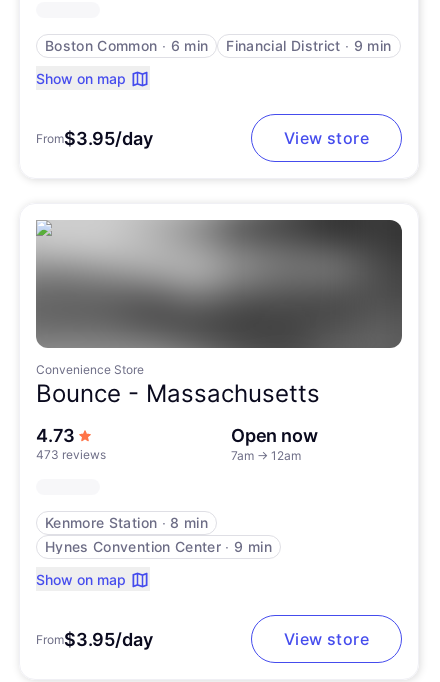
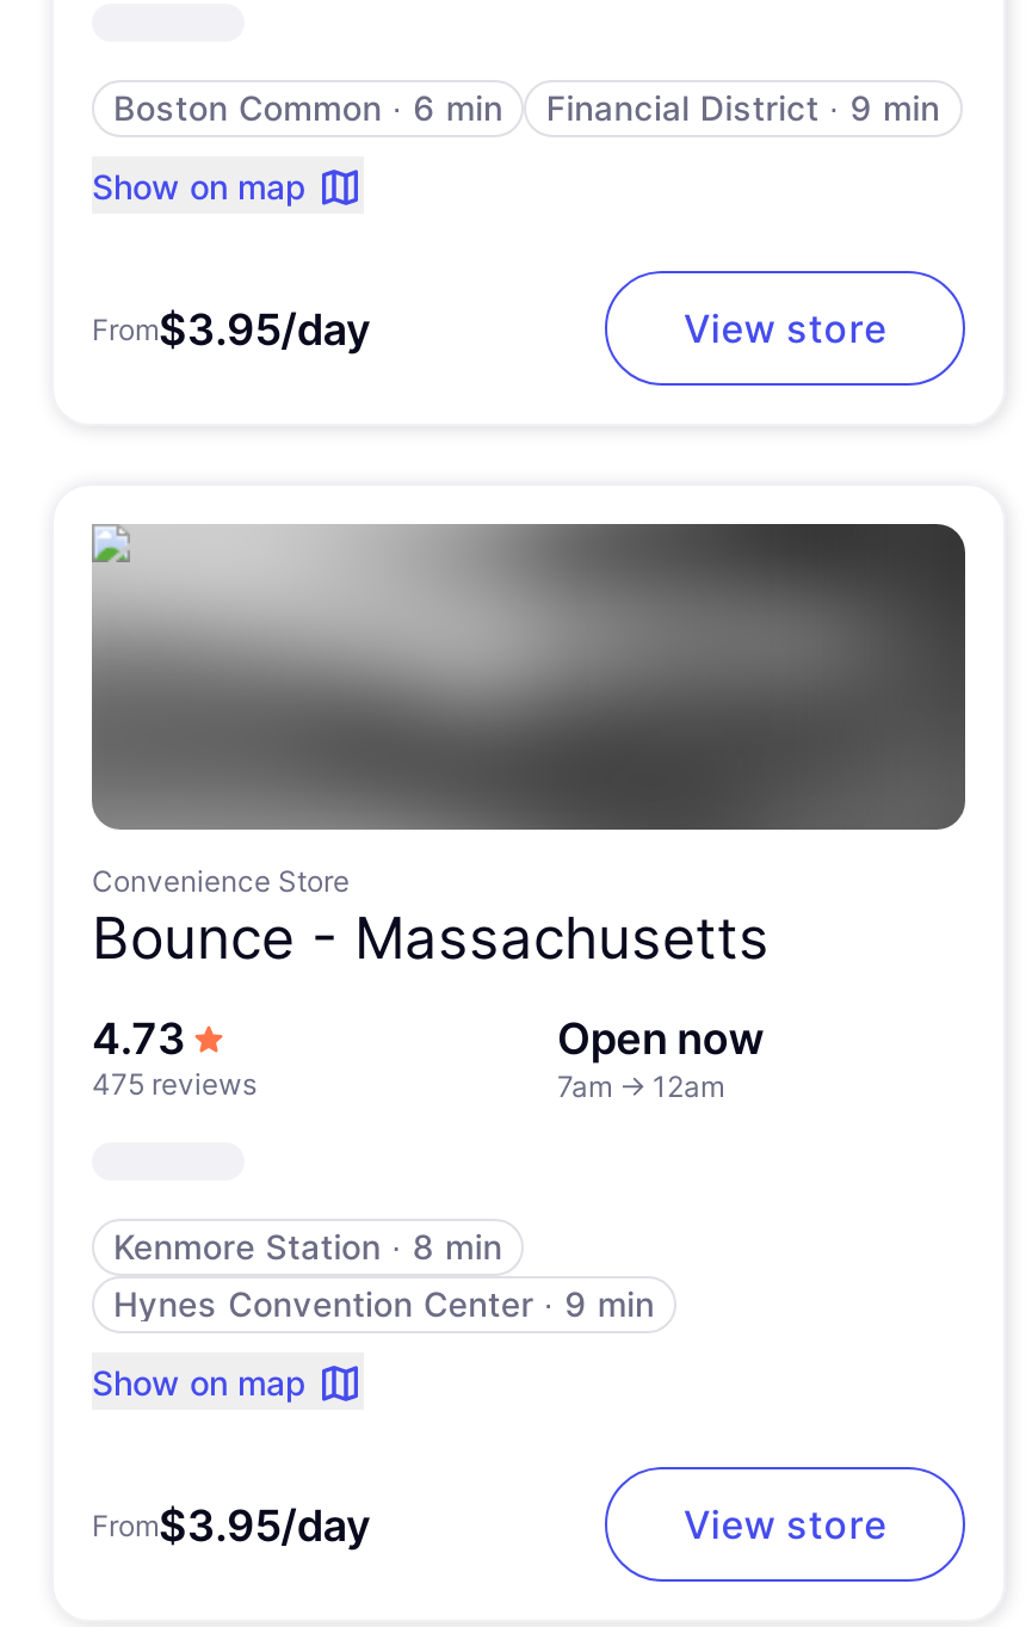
- 473 reviews
+ 475 reviews
